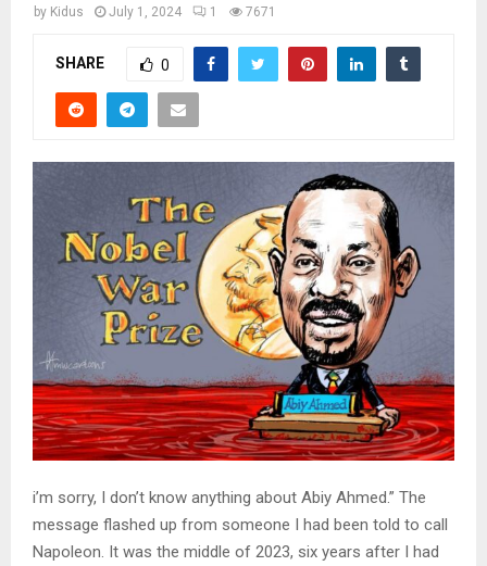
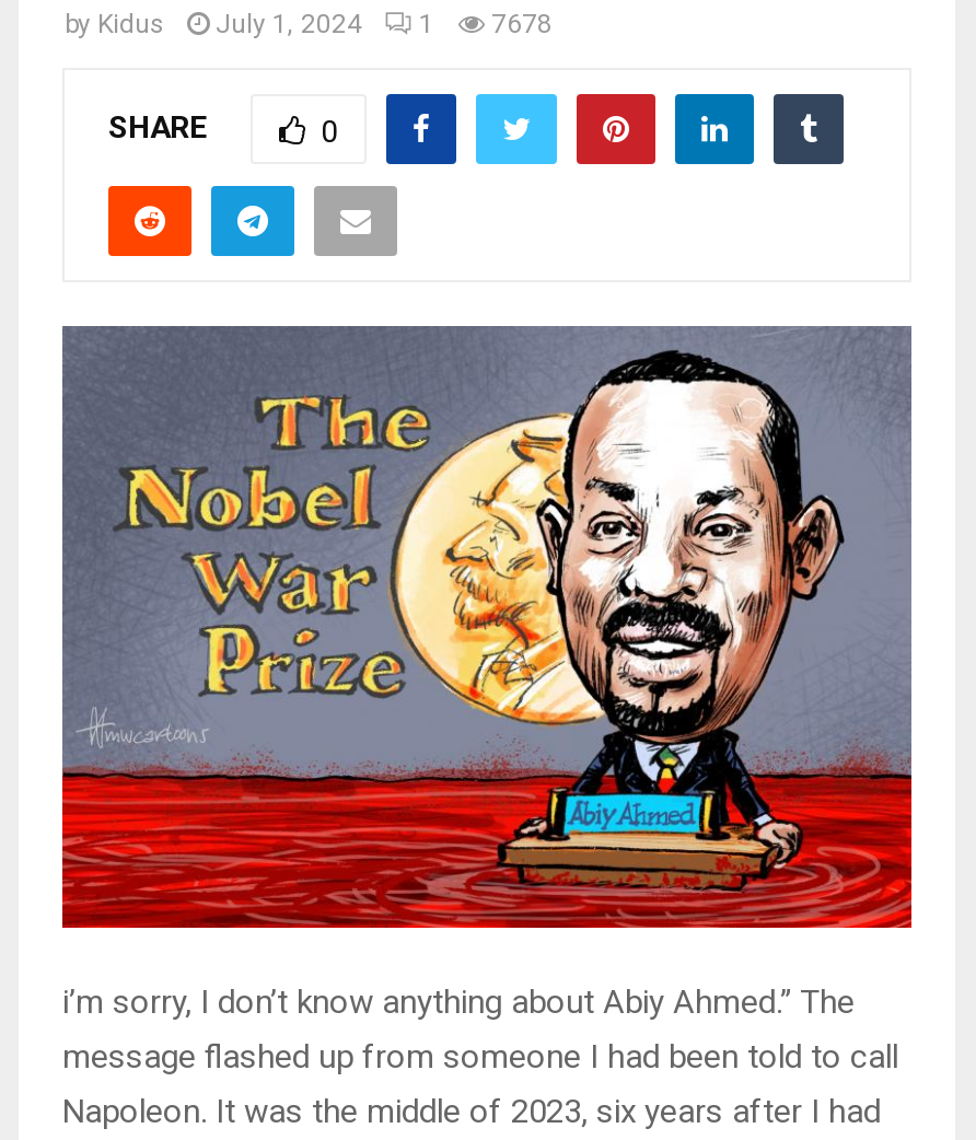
- by Kidus July 1, 2024 1 7671
+ by Kidus July 1, 2024 1 7678
